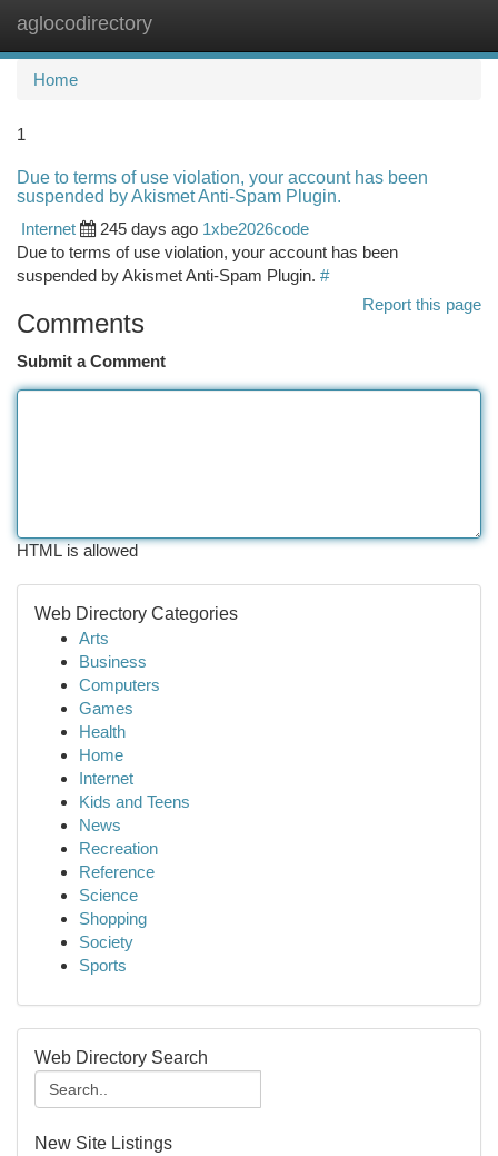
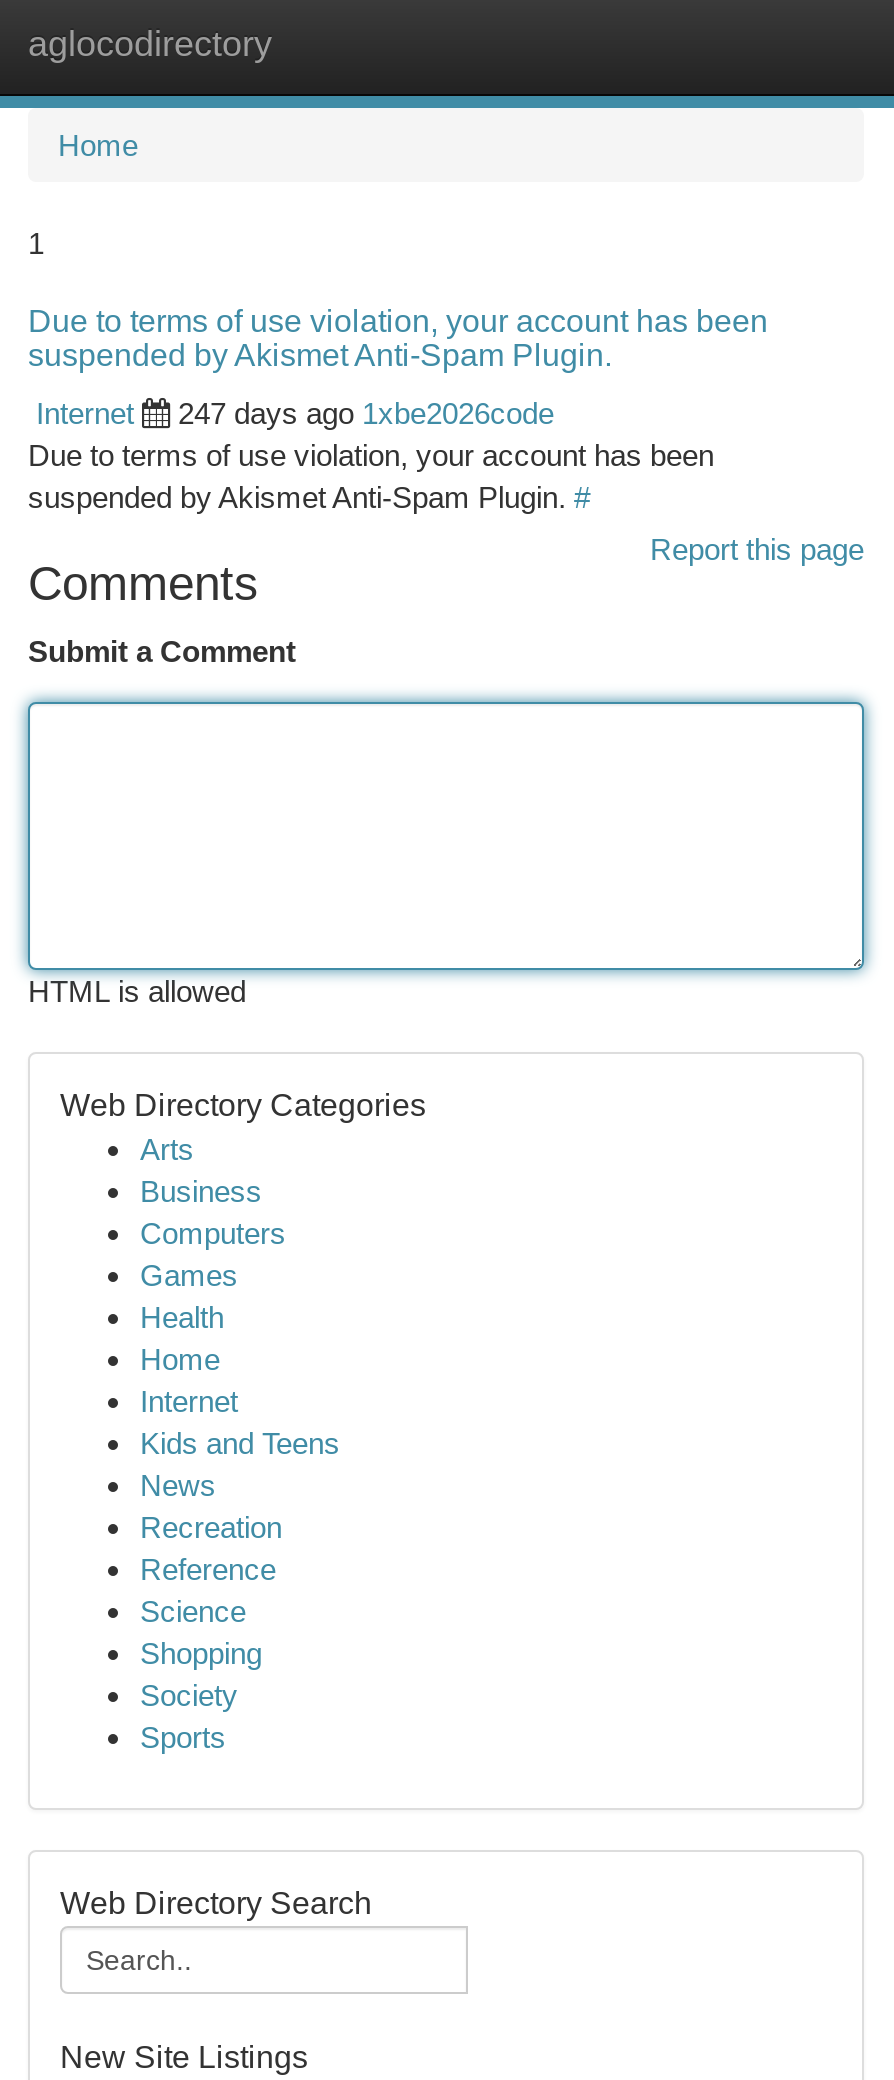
- 245 days ago 1xbe2026code
+ 247 days ago 1xbe2026code
